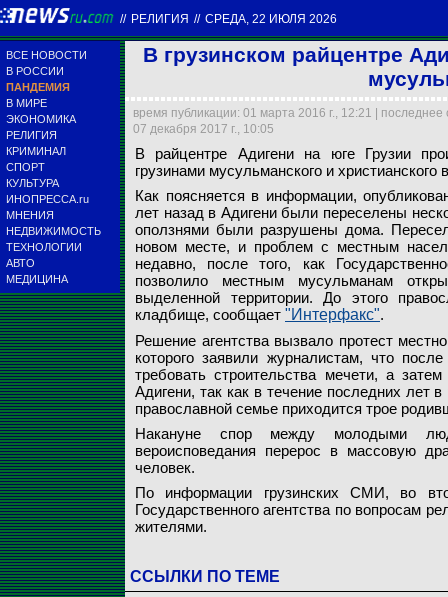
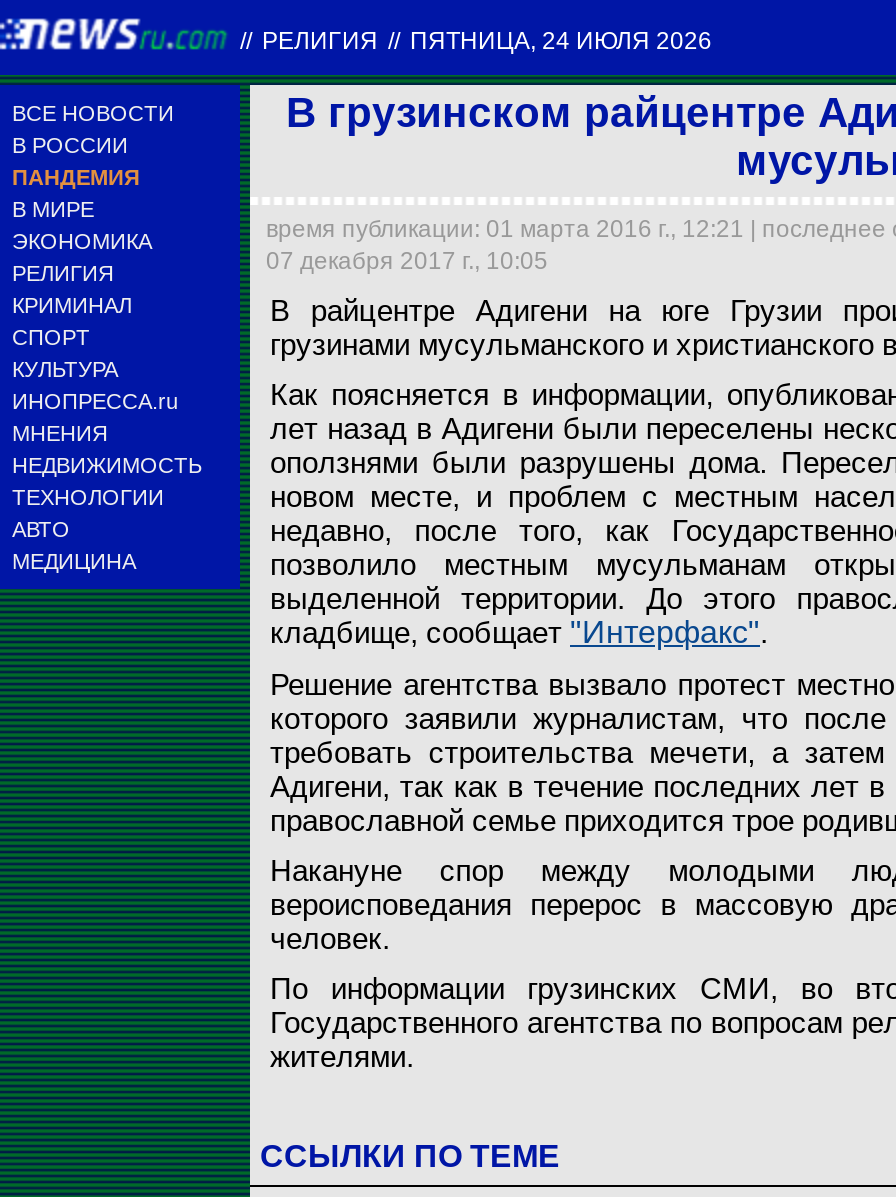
- // РЕЛИГИЯ // СРЕДА, 22 ИЮЛЯ 2026
+ // РЕЛИГИЯ // ПЯТНИЦА, 24 ИЮЛЯ 2026
